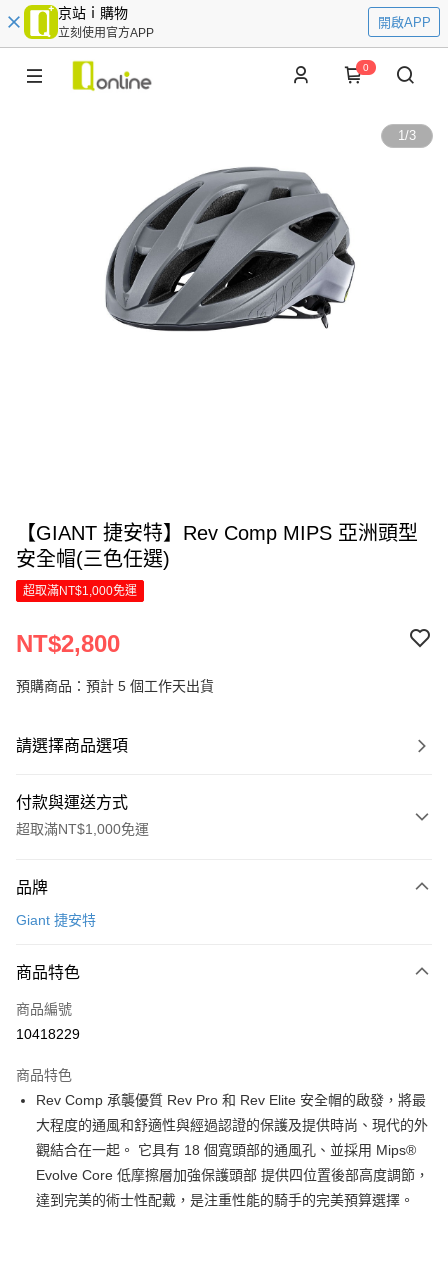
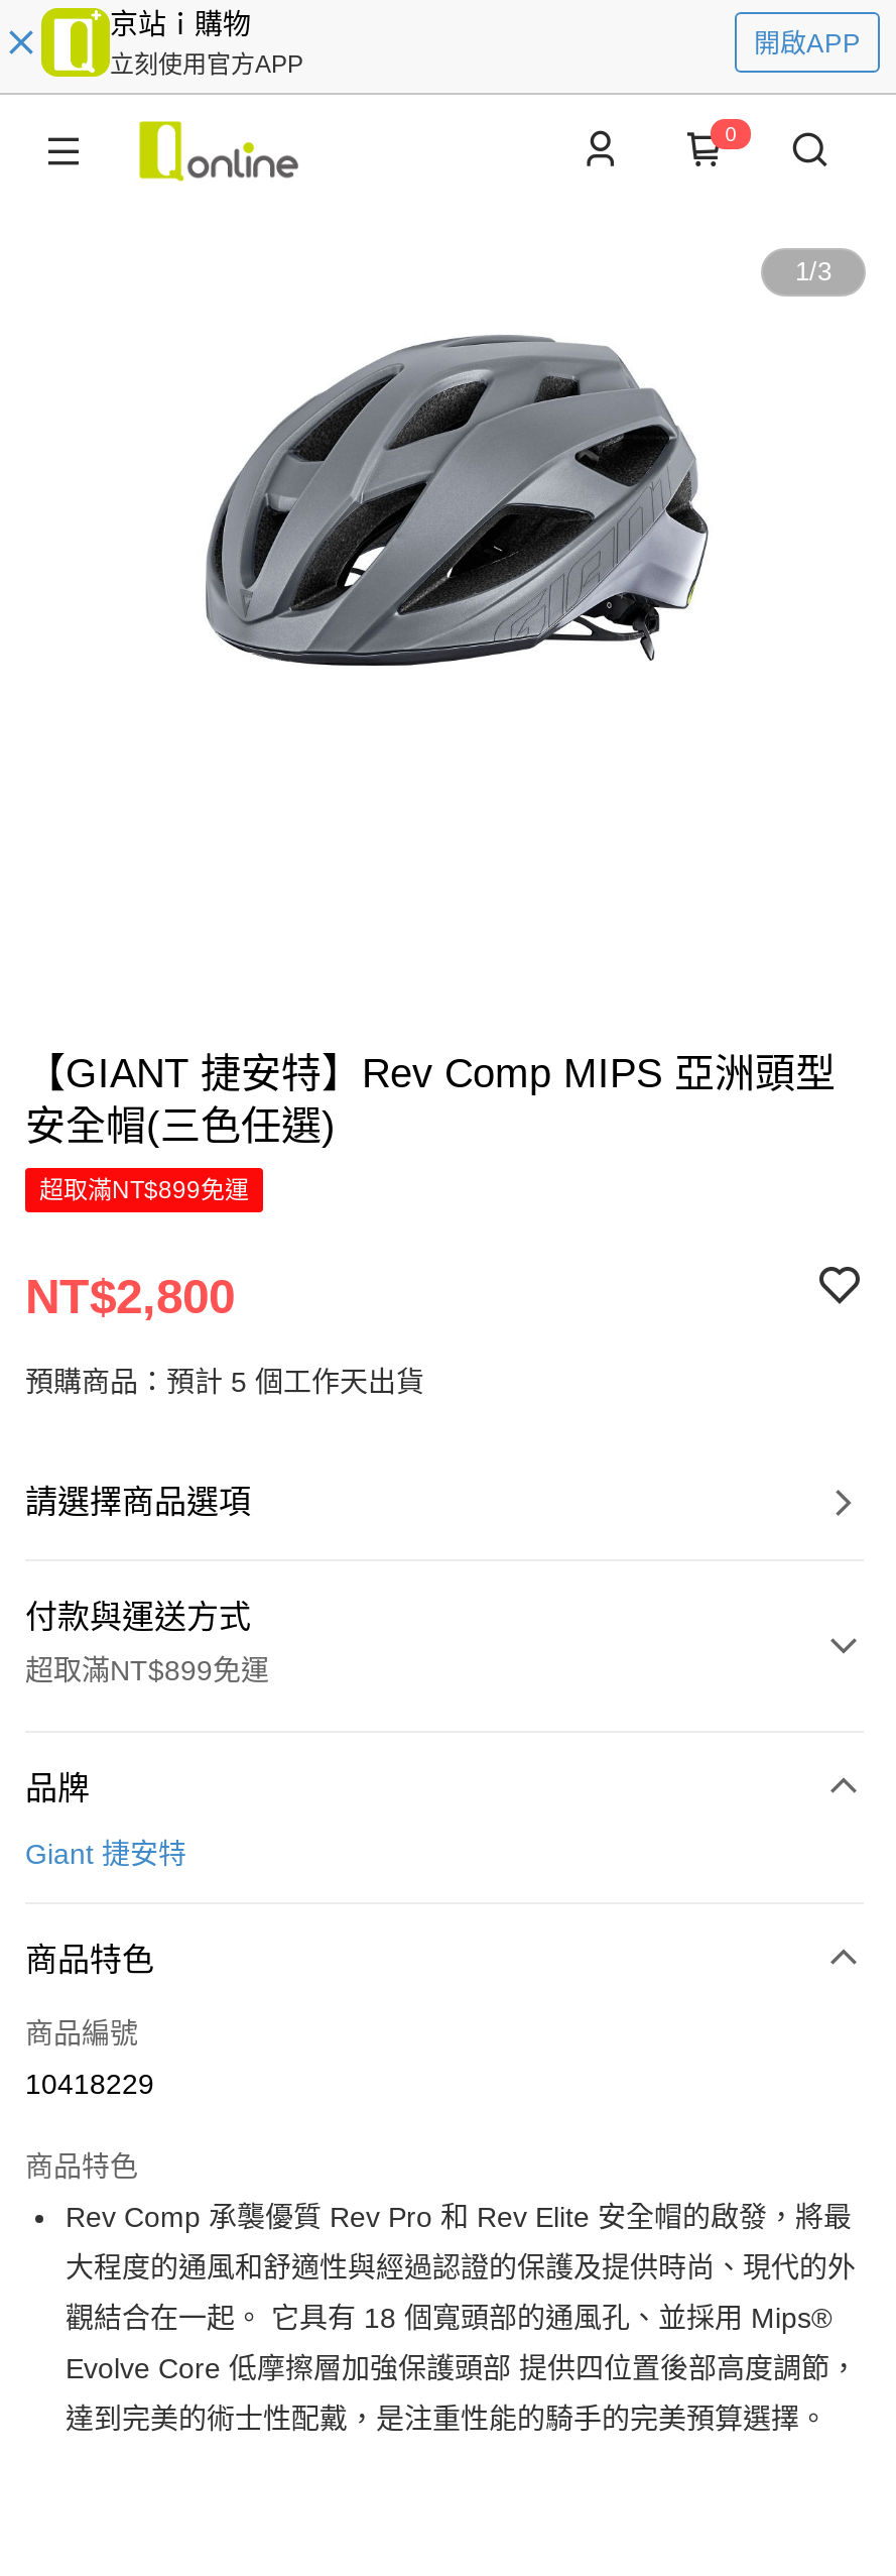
- 超取滿NT$1,000免運
+ 超取滿NT$899免運

- 超取滿NT$1,000免運
+ 超取滿NT$899免運
